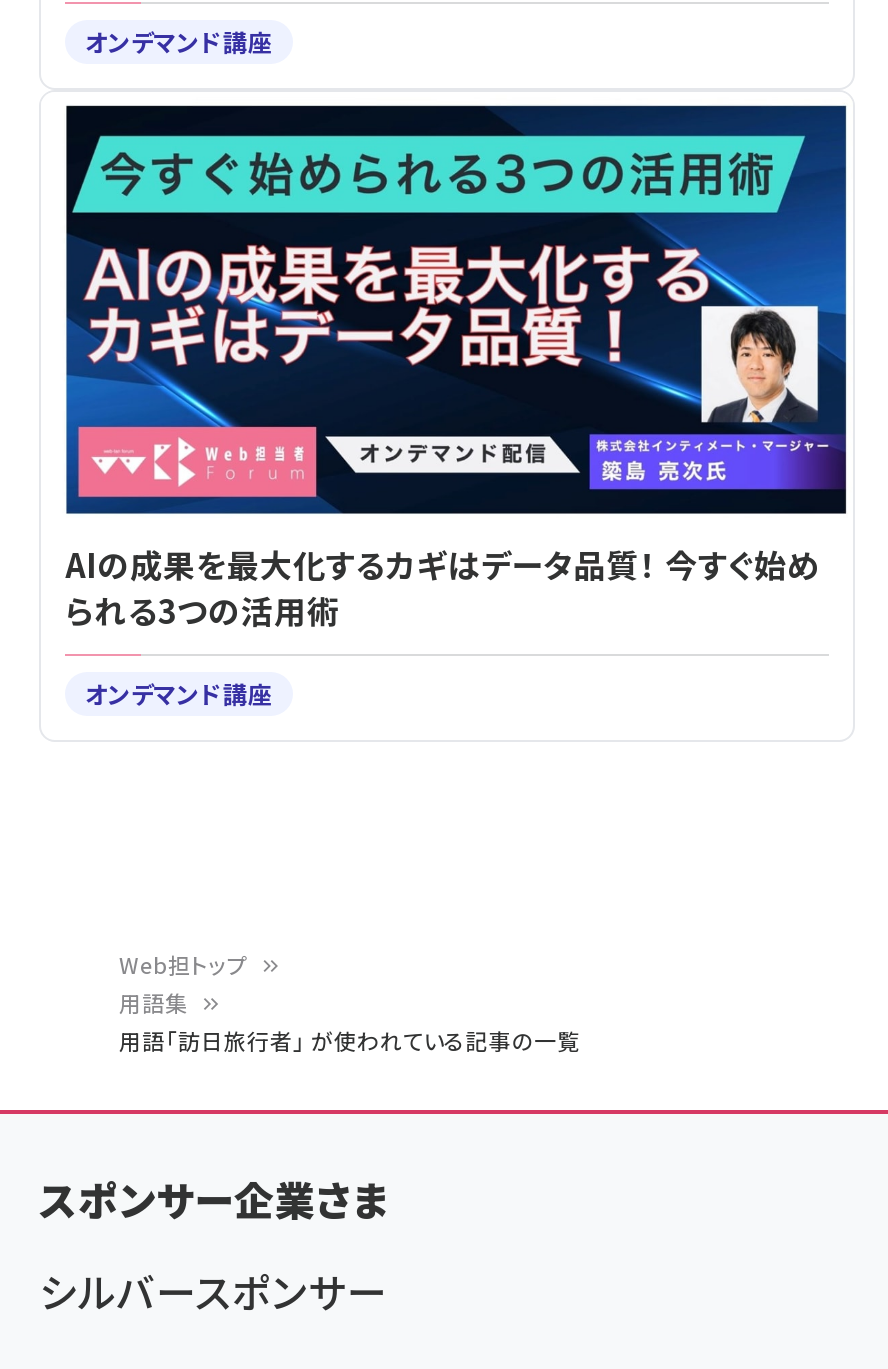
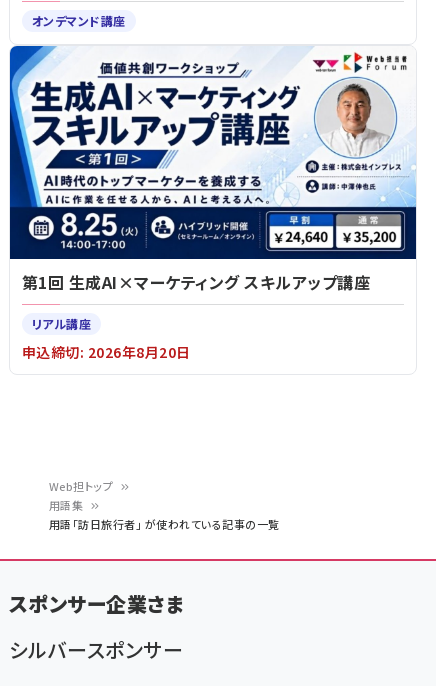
- [image]
- AIの成果を最大化するカギはデータ品質！ 今すぐ始め
- られる3つの活用術
- オンデマンド講座
+ [image]
+ 第1回 生成AI×マーケティング スキルアップ講座
+ リアル講座
+ 申込締切: 2026年8月20日
